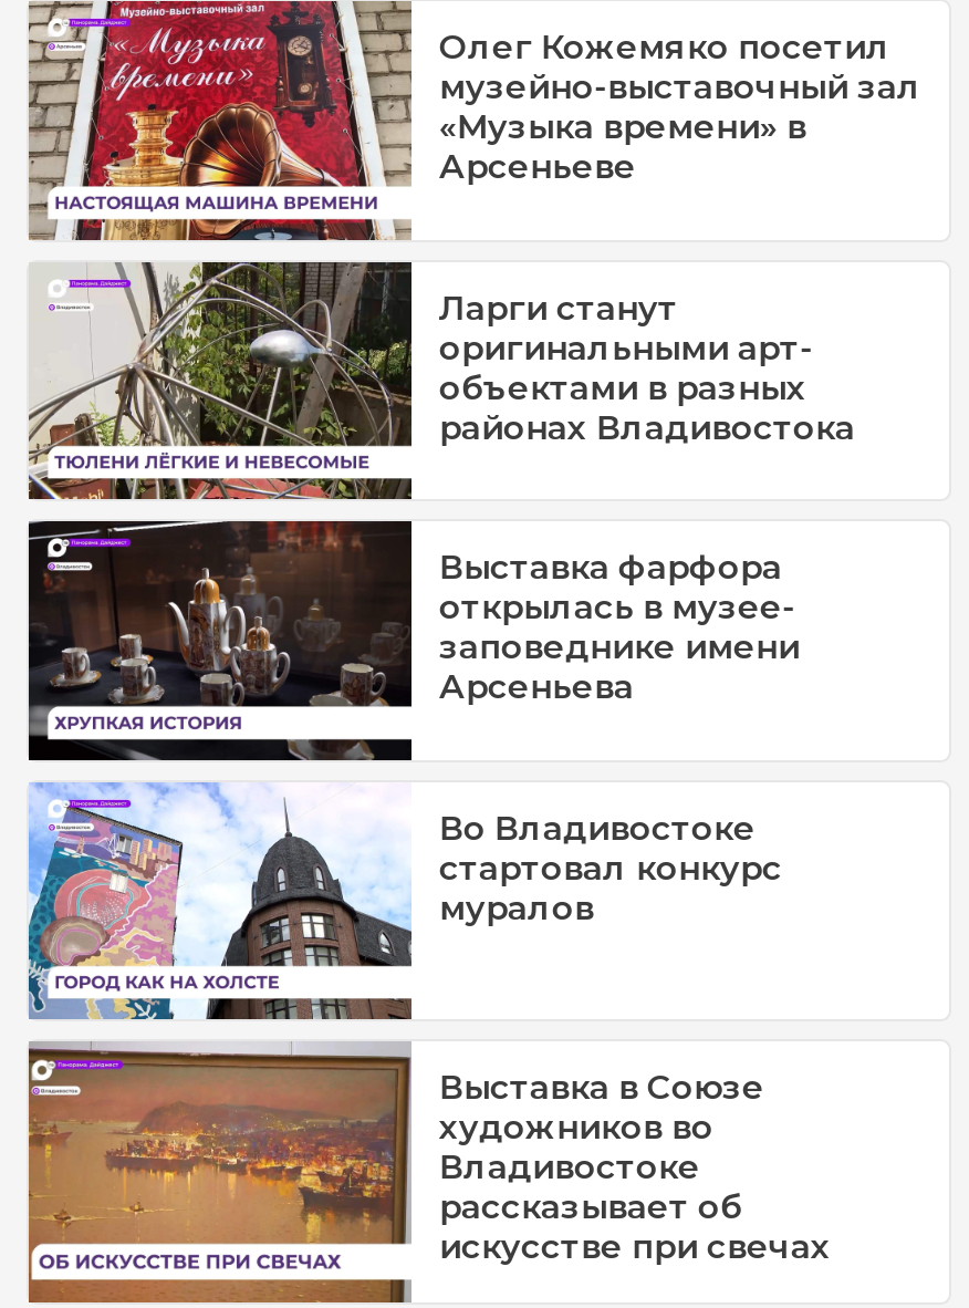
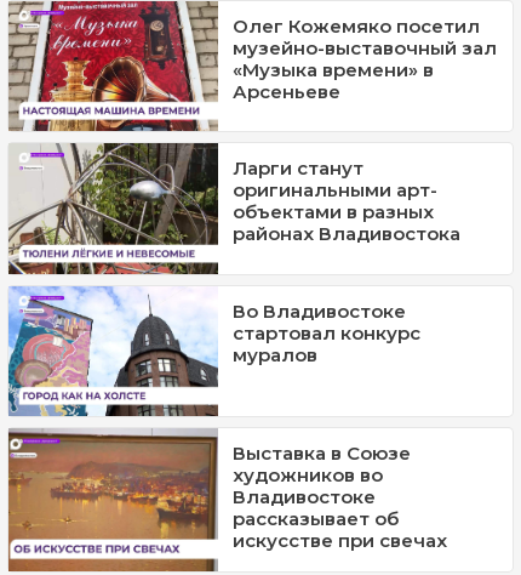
- [image]
- Выставка фарфора
- открылась в музее-
- заповеднике имени
- Арсеньева
